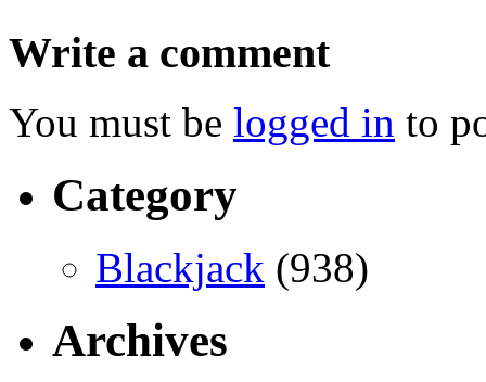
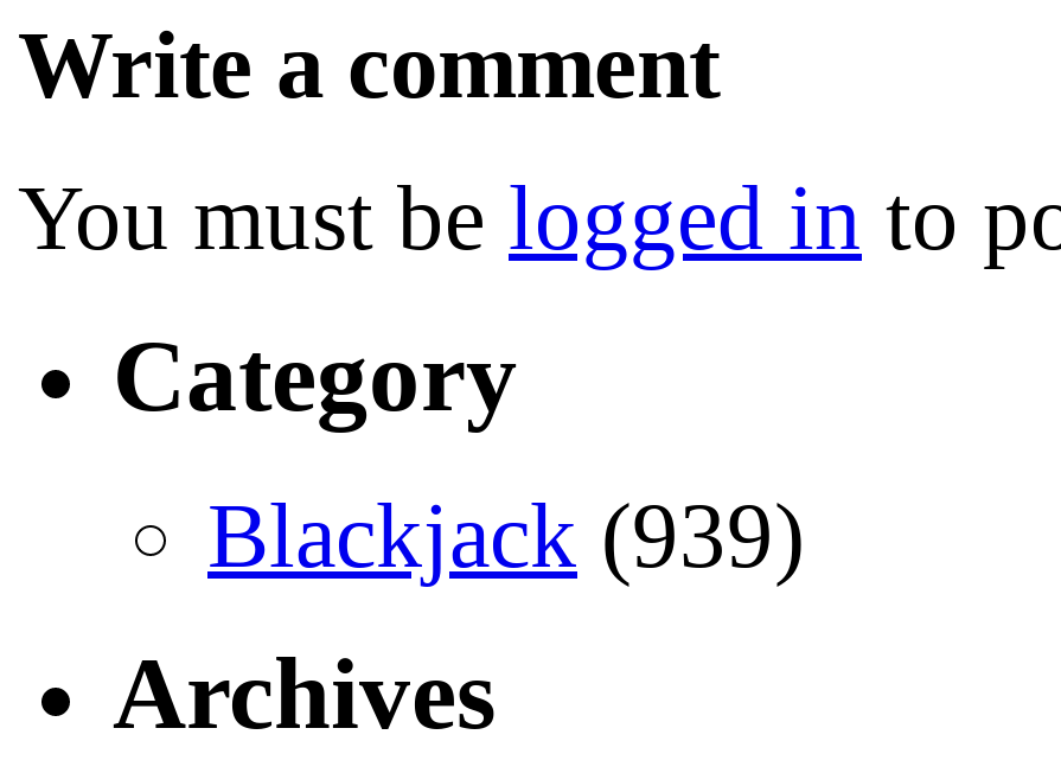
- Blackjack (938)
+ Blackjack (939)
